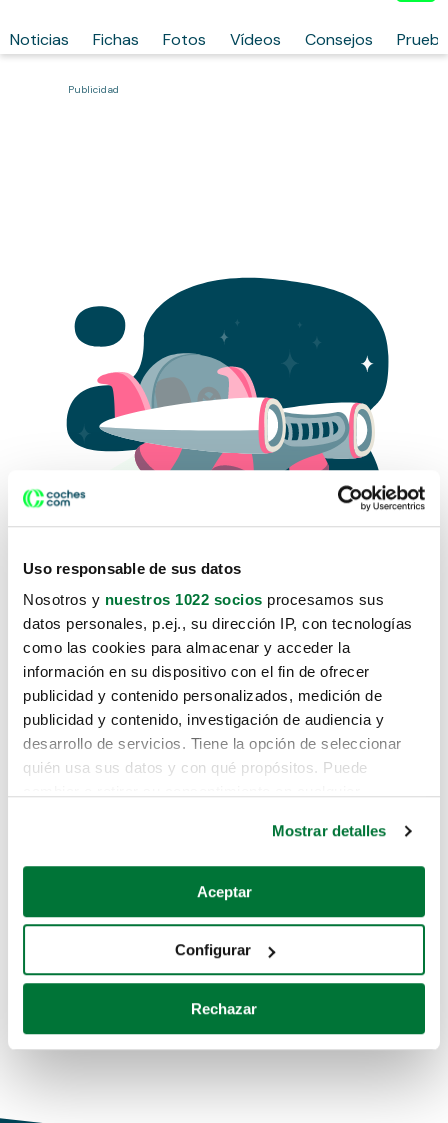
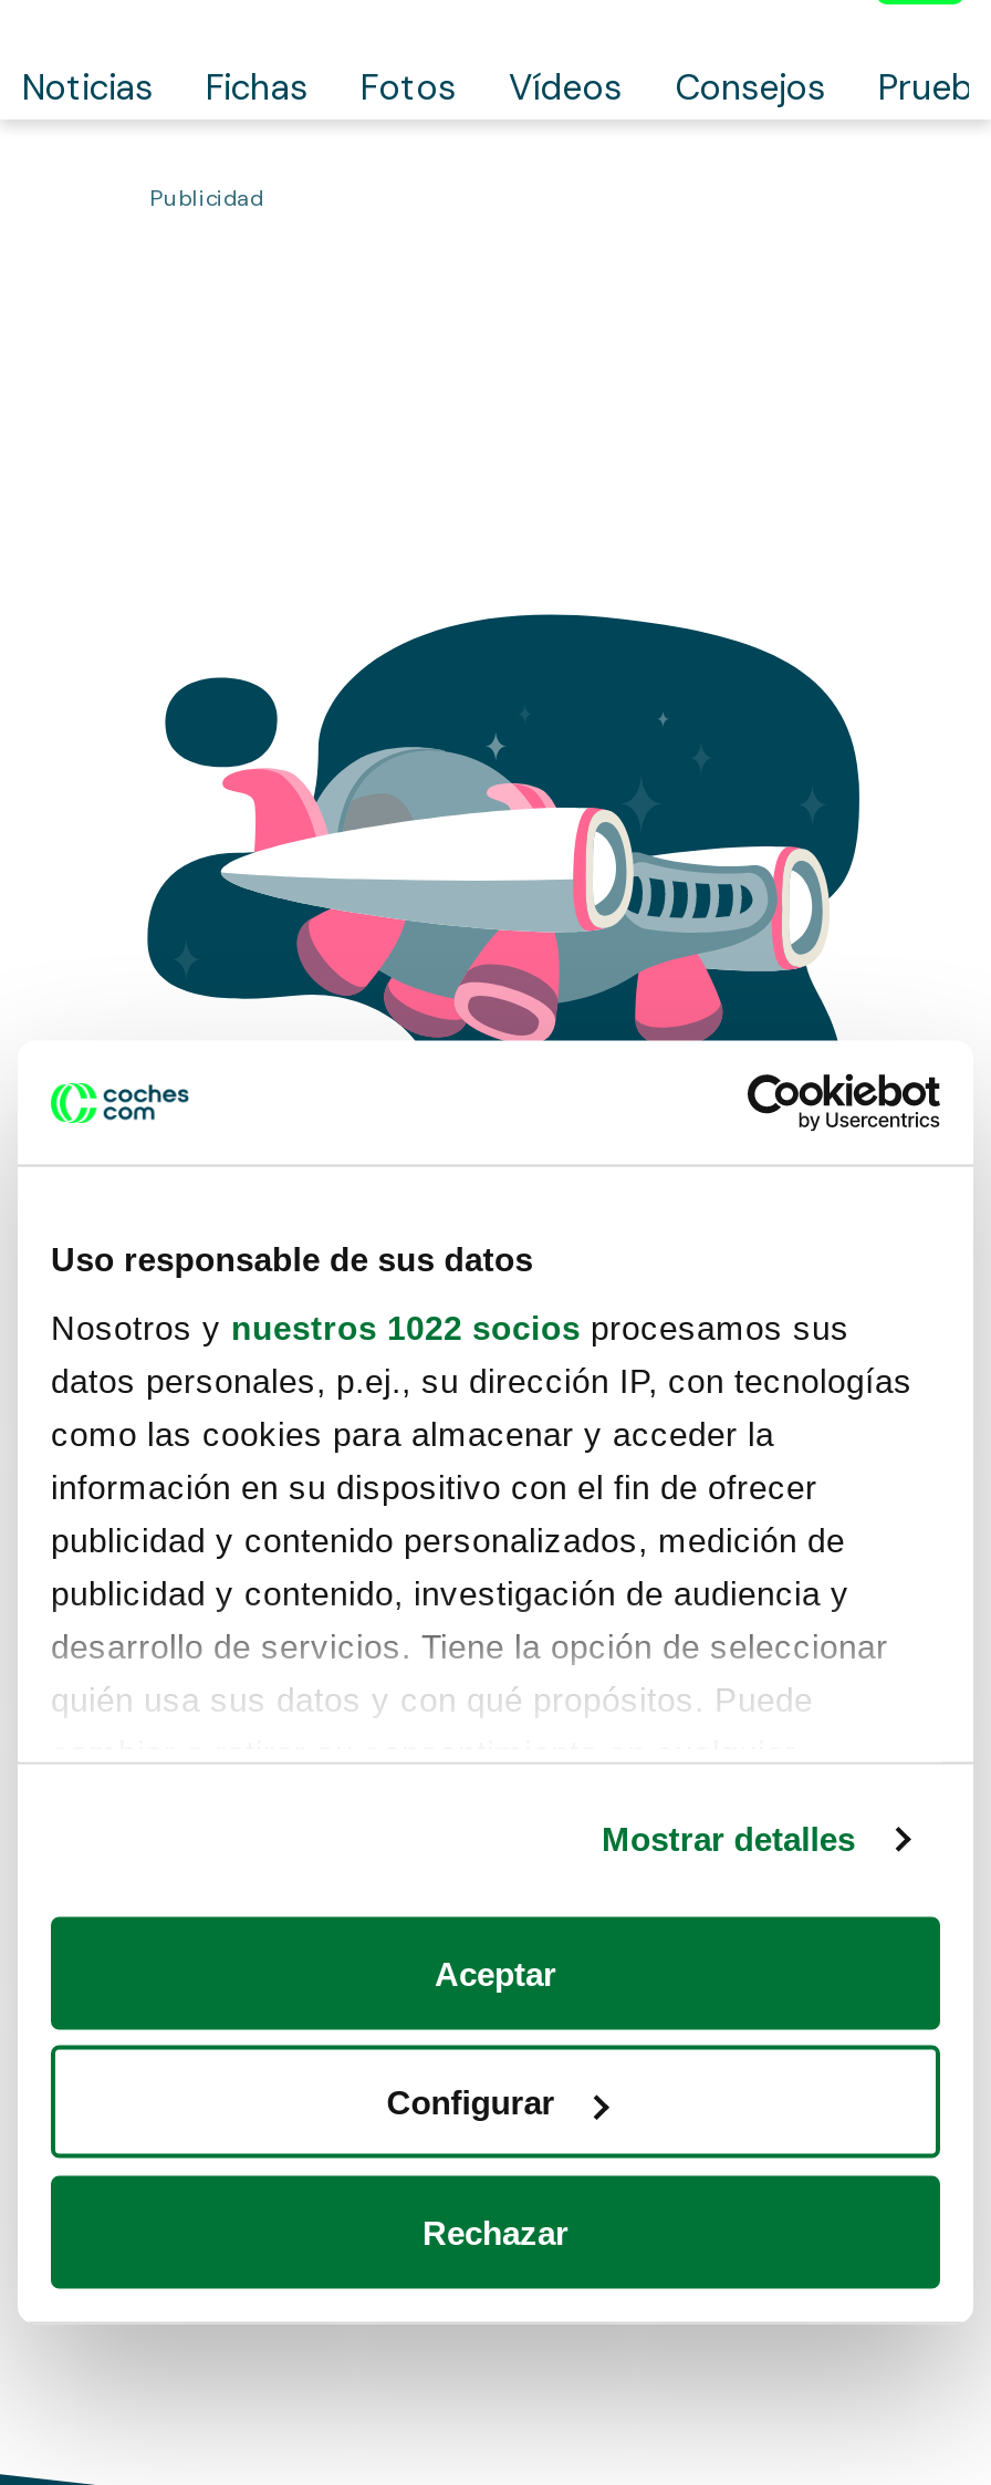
- [image]
+ [image]
